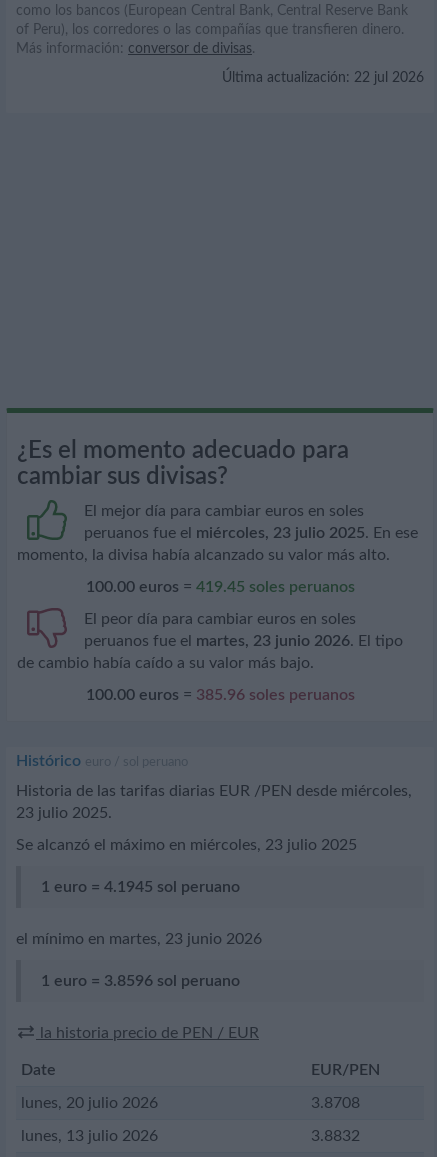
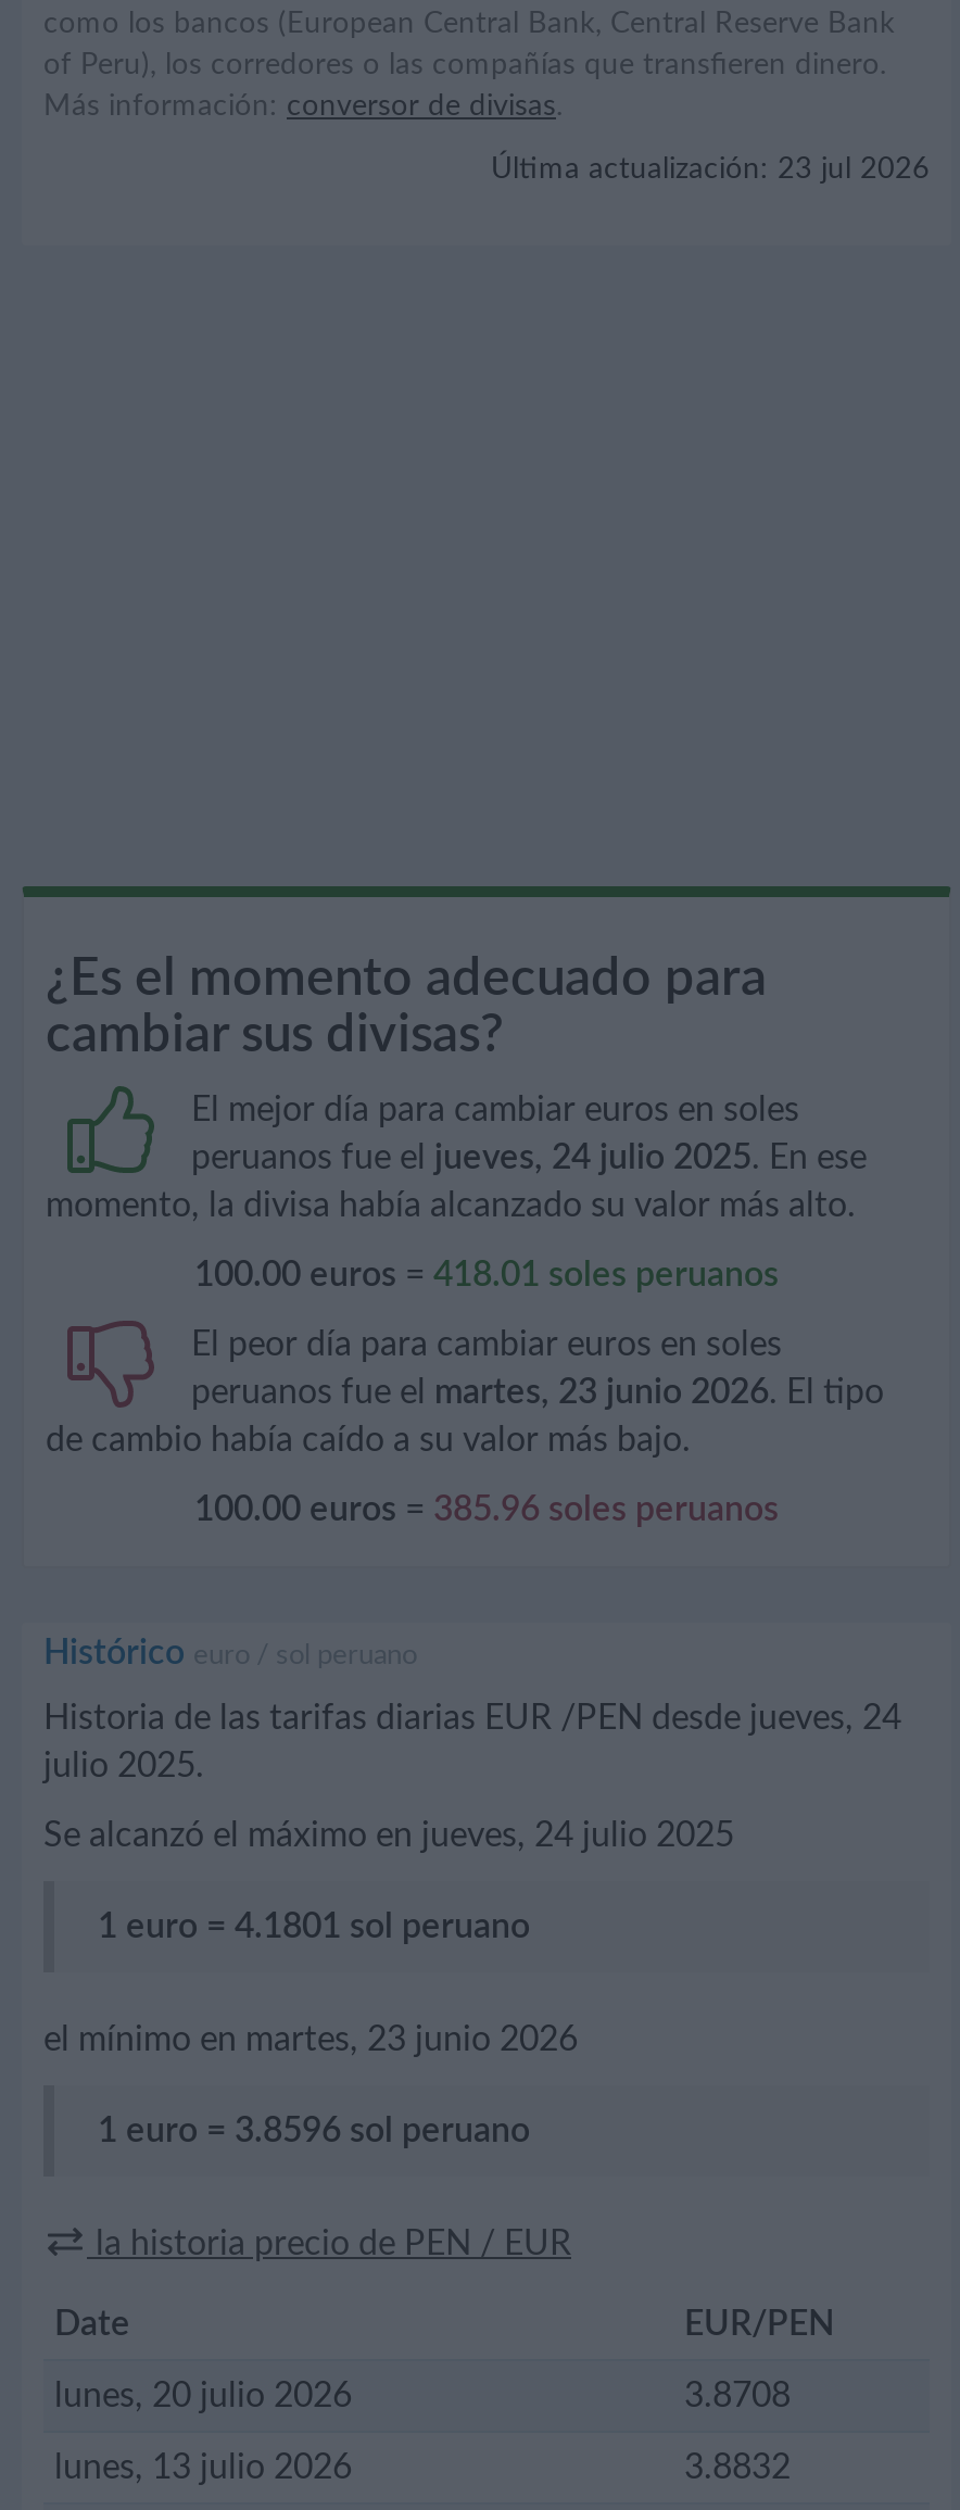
- Última actualización: 22 jul 2026
+ Última actualización: 23 jul 2026

- peruanos fue el miércoles, 23 julio 2025. En ese
+ peruanos fue el jueves, 24 julio 2025. En ese

- 100.00 euros = 419.45 soles peruanos
+ 100.00 euros = 418.01 soles peruanos

- Historia de las tarifas diarias EUR /PEN desde miércoles,
- 23 julio 2025.
+ Historia de las tarifas diarias EUR /PEN desde jueves, 24
+ julio 2025.

- Se alcanzó el máximo en miércoles, 23 julio 2025
+ Se alcanzó el máximo en jueves, 24 julio 2025

- 1 euro = 4.1945 sol peruano
+ 1 euro = 4.1801 sol peruano
